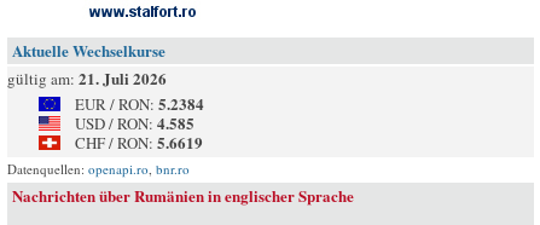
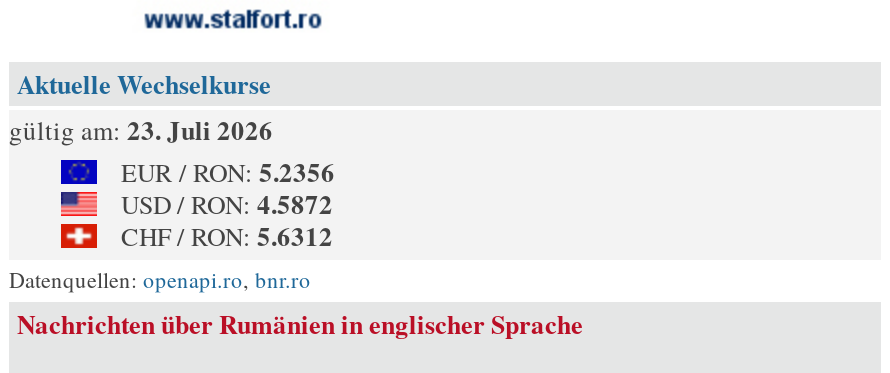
- gültig am: 21. Juli 2026
+ gültig am: 23. Juli 2026

- EUR / RON: 5.2384
+ EUR / RON: 5.2356

- USD / RON: 4.585
+ USD / RON: 4.5872

- CHF / RON: 5.6619
+ CHF / RON: 5.6312
